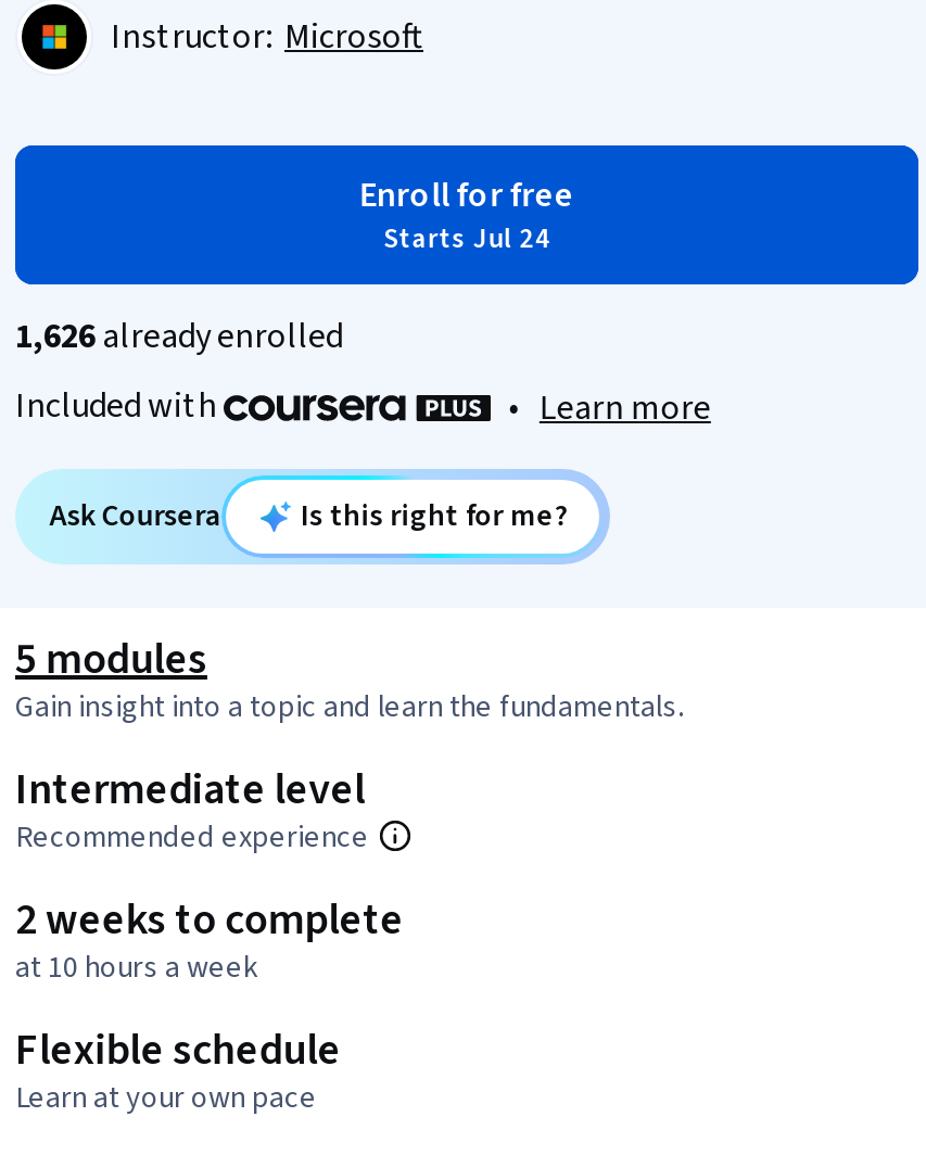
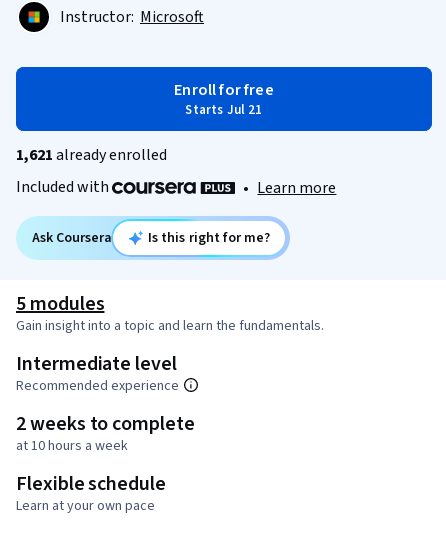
- Starts Jul 24
+ Starts Jul 21

- 1,626 already enrolled
+ 1,621 already enrolled
